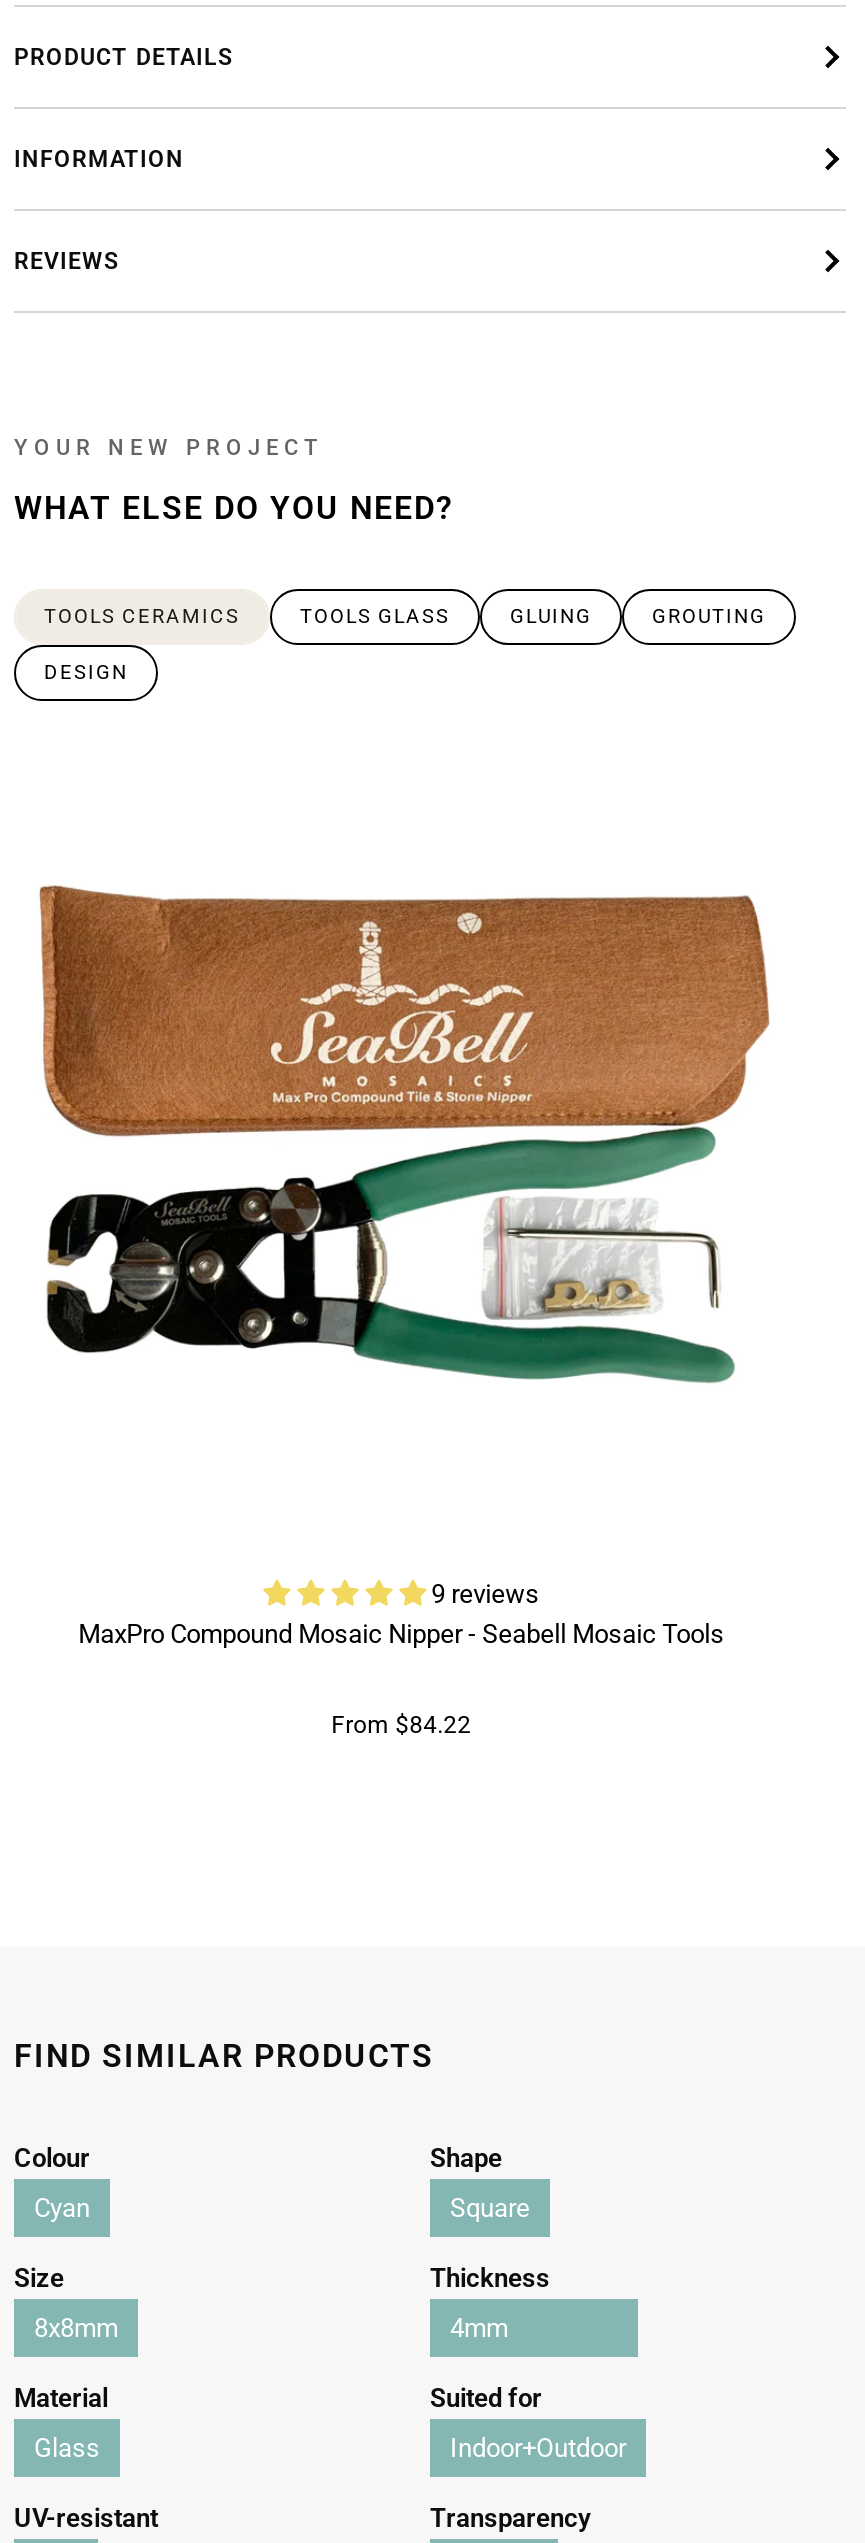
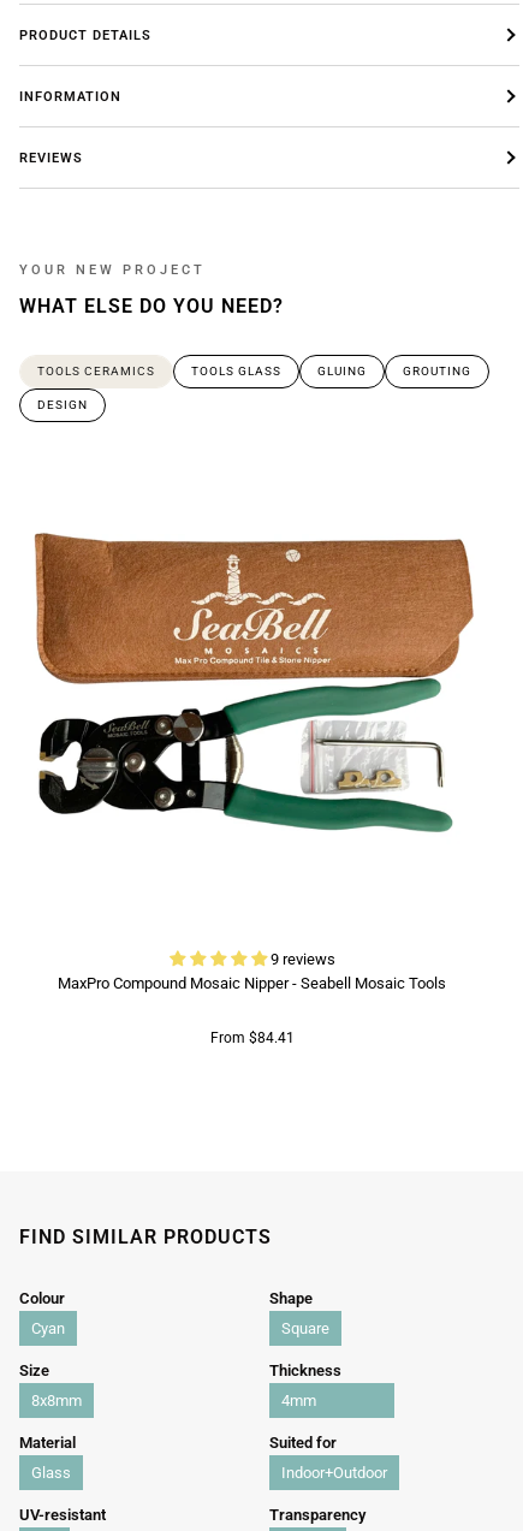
- From $84.22
+ From $84.41
